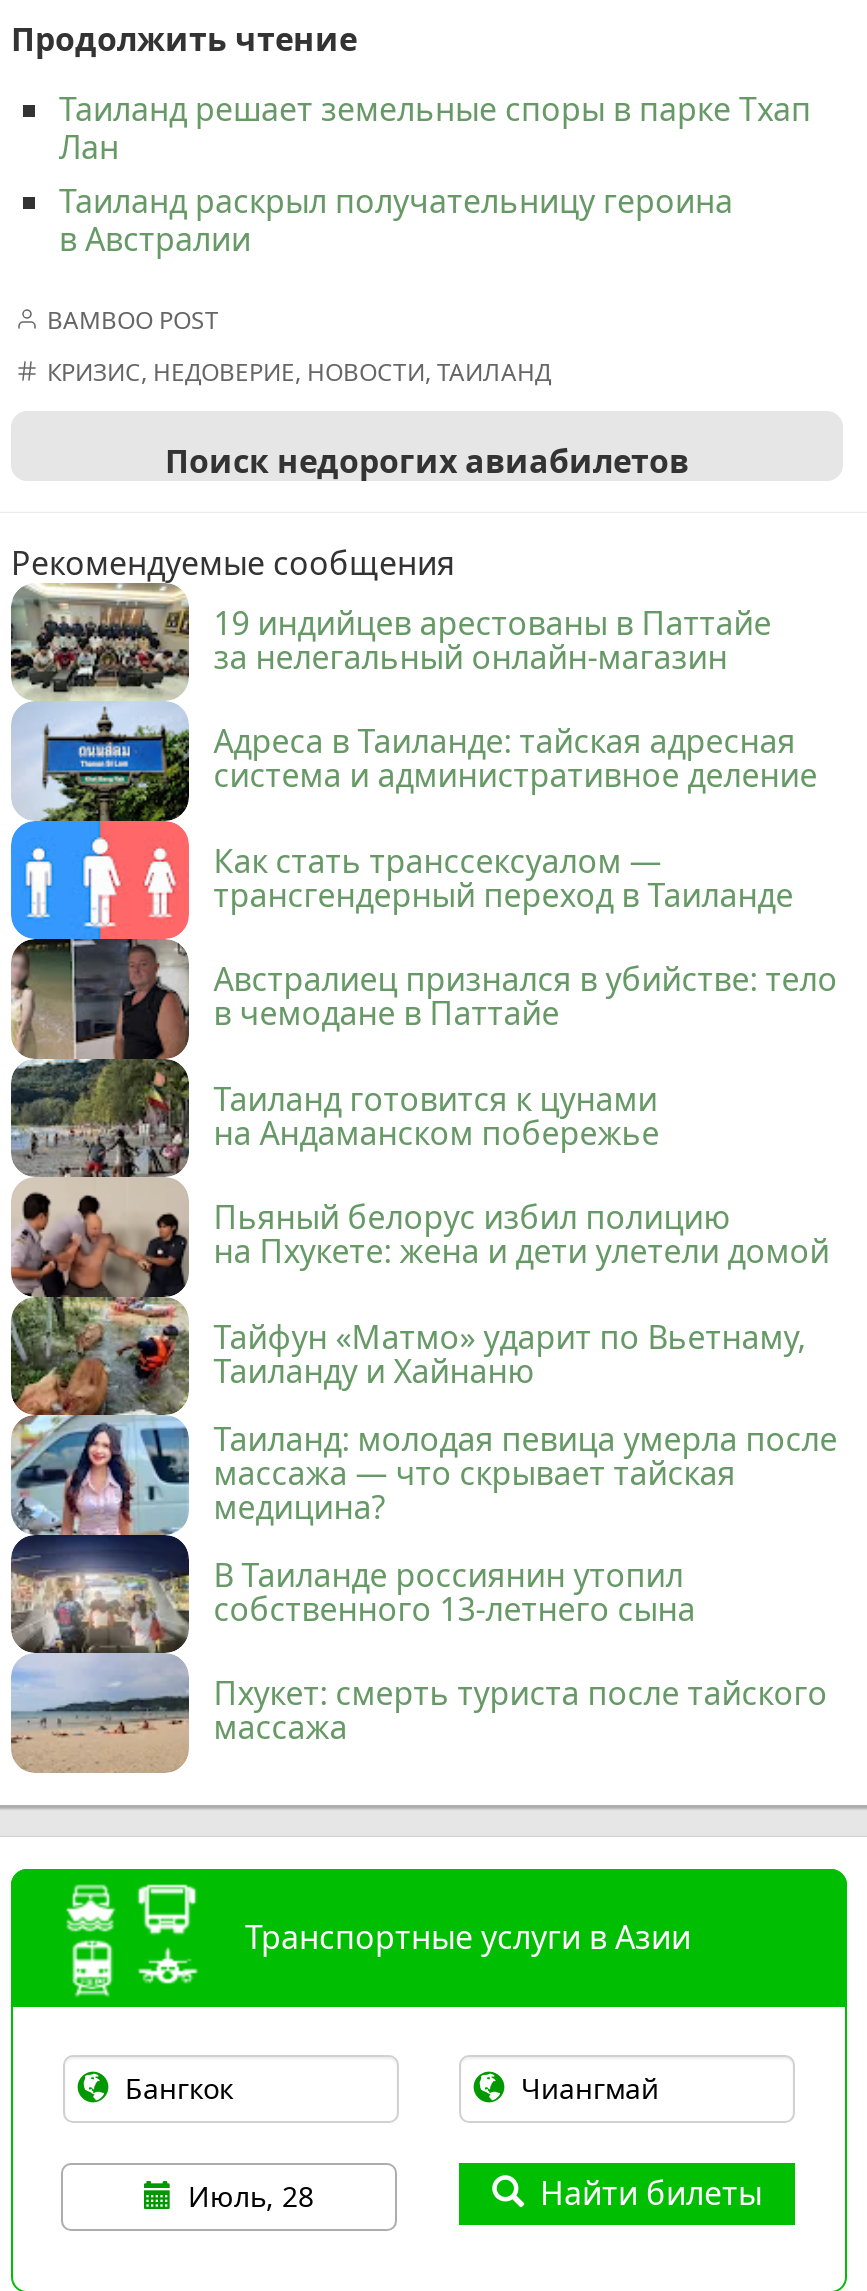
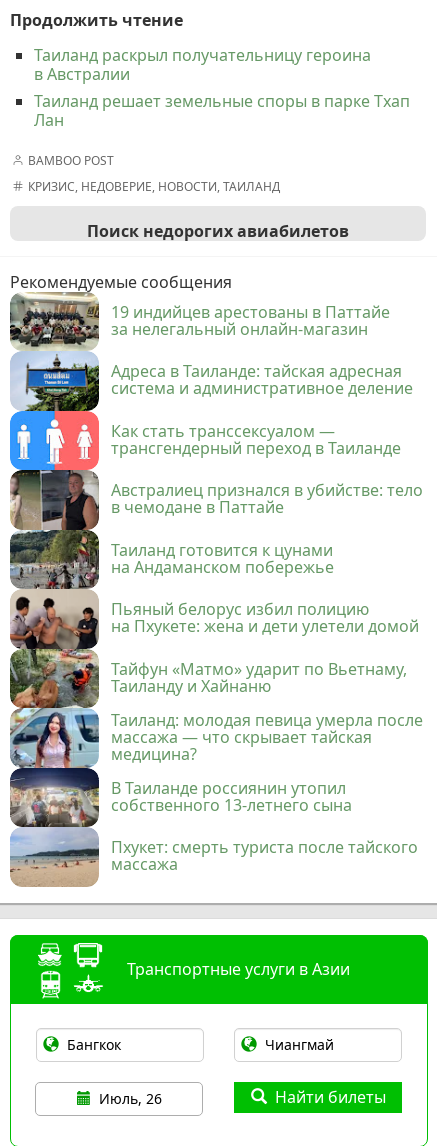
moved down: Таиланд решает земельные споры в парке Тхап | Лан

moved up: Таиланд раскрыл получательницу героина | в Австралии

- Июль, 28
+ Июль, 26
